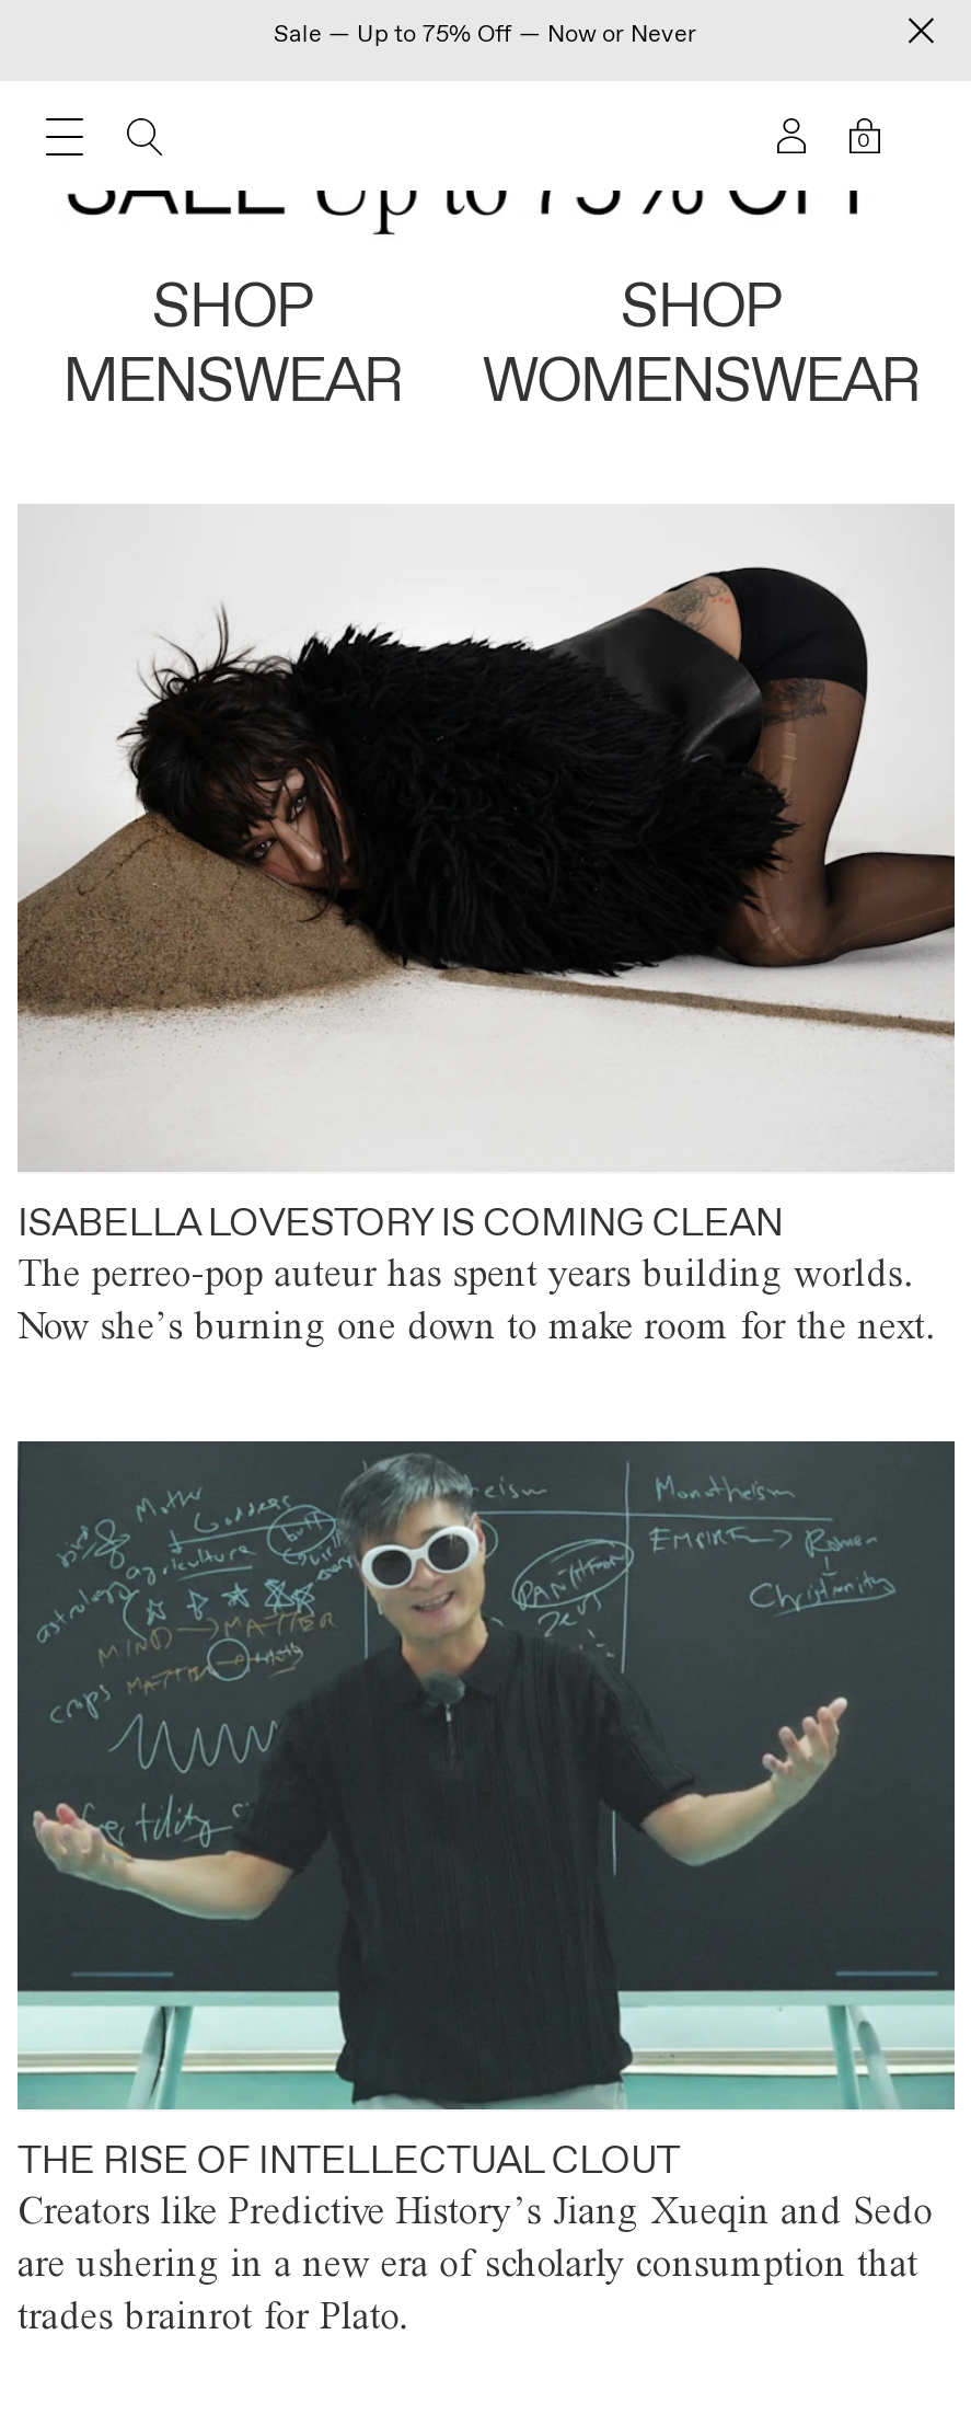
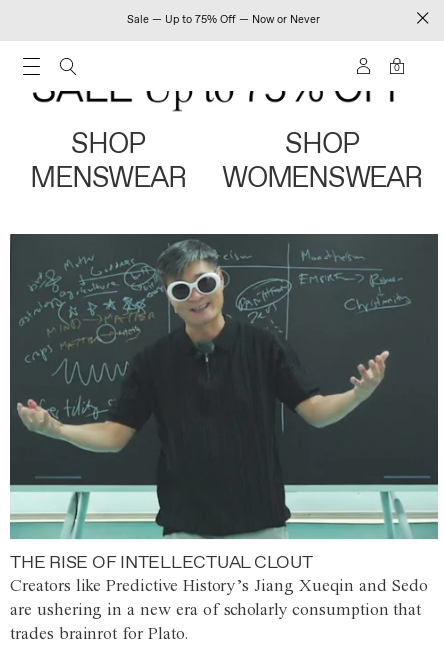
- [image]
- ISABELLA LOVESTORY IS COMING CLEAN
- The perreo-pop auteur has spent years building worlds.
- Now she’s burning one down to make room for the next.
